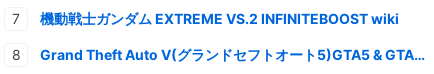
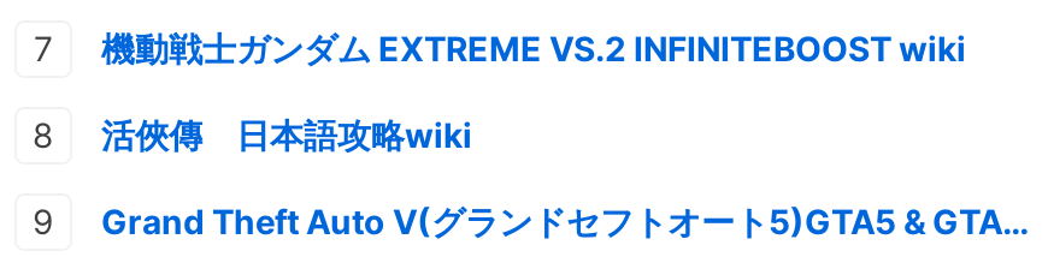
+ 活俠傳 日本語攻略wiki
